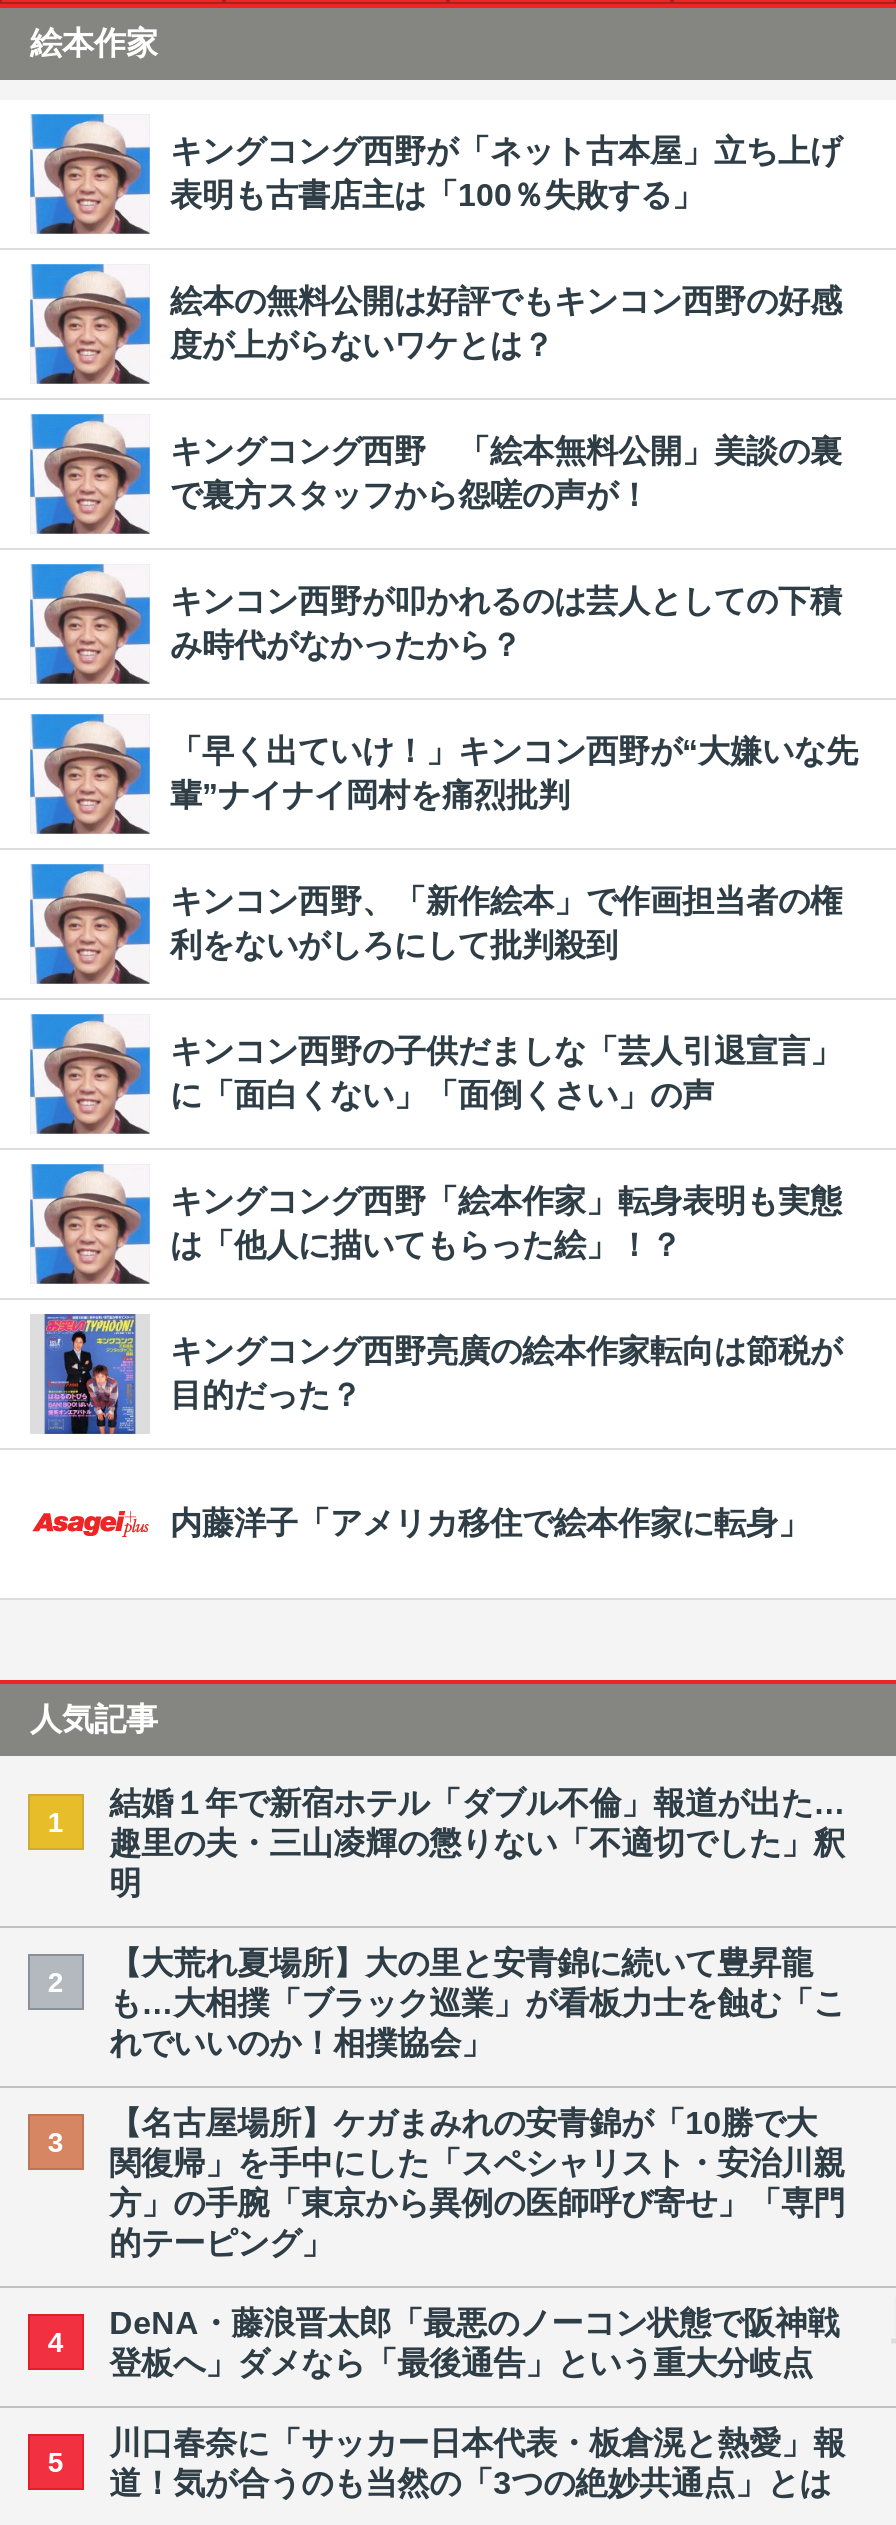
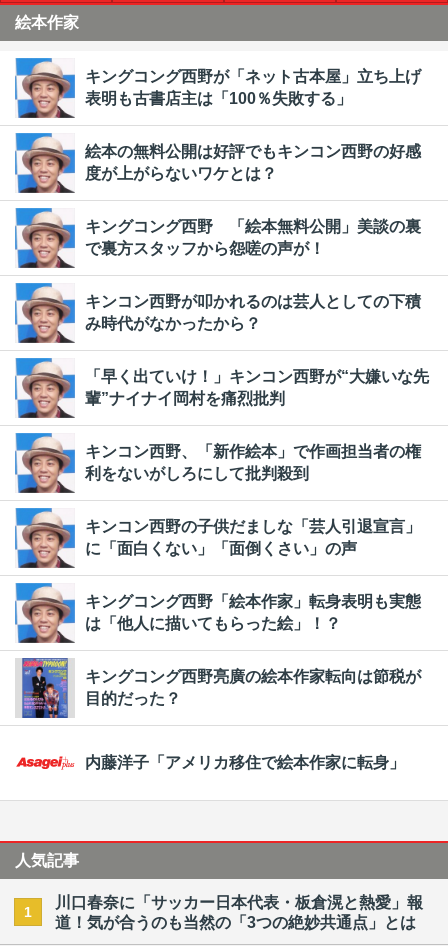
- 結婚１年で新宿ホテル「ダブル不倫」報道が出た…
- 趣里の夫・三山凌輝の懲りない「不適切でした」釈
- 明
- 2

- 【大荒れ夏場所】大の里と安青錦に続いて豊昇龍
- も…大相撲「ブラック巡業」が看板力士を蝕む「こ
- れでいいのか！相撲協会」
- 3

- 【名古屋場所】ケガまみれの安青錦が「10勝で大
- 関復帰」を手中にした「スペシャリスト・安治川親
- 方」の手腕「東京から異例の医師呼び寄せ」「専門
- 的テーピング」
- 4

- DeNA・藤浪晋太郎「最悪のノーコン状態で阪神戦
- 登板へ」ダメなら「最後通告」という重大分岐点
- 5
